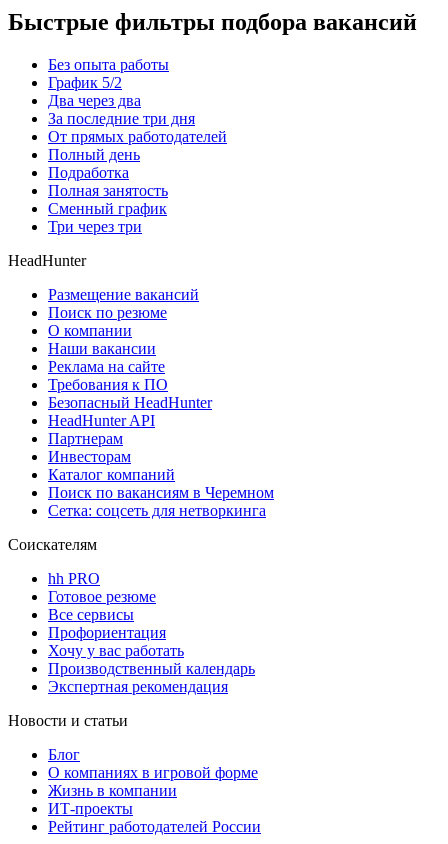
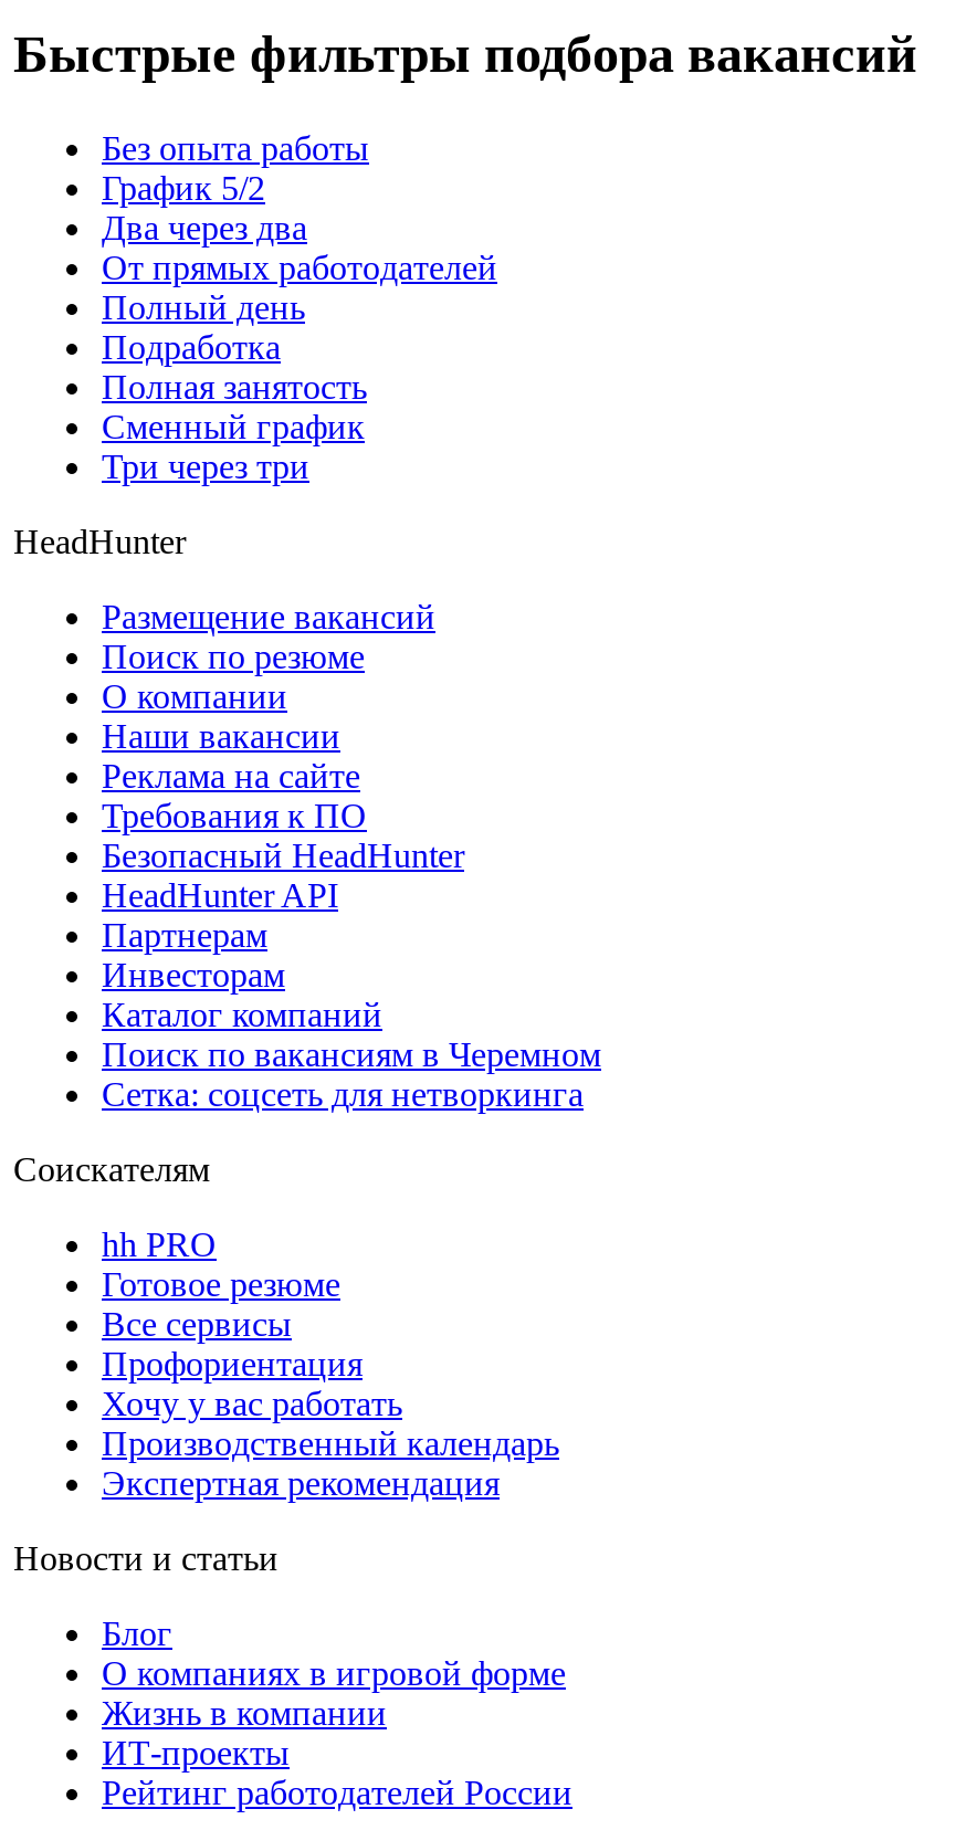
- За последние три дня
